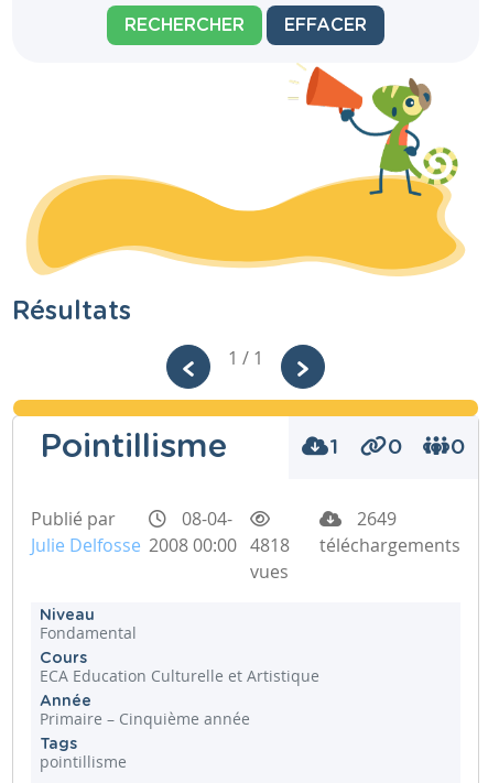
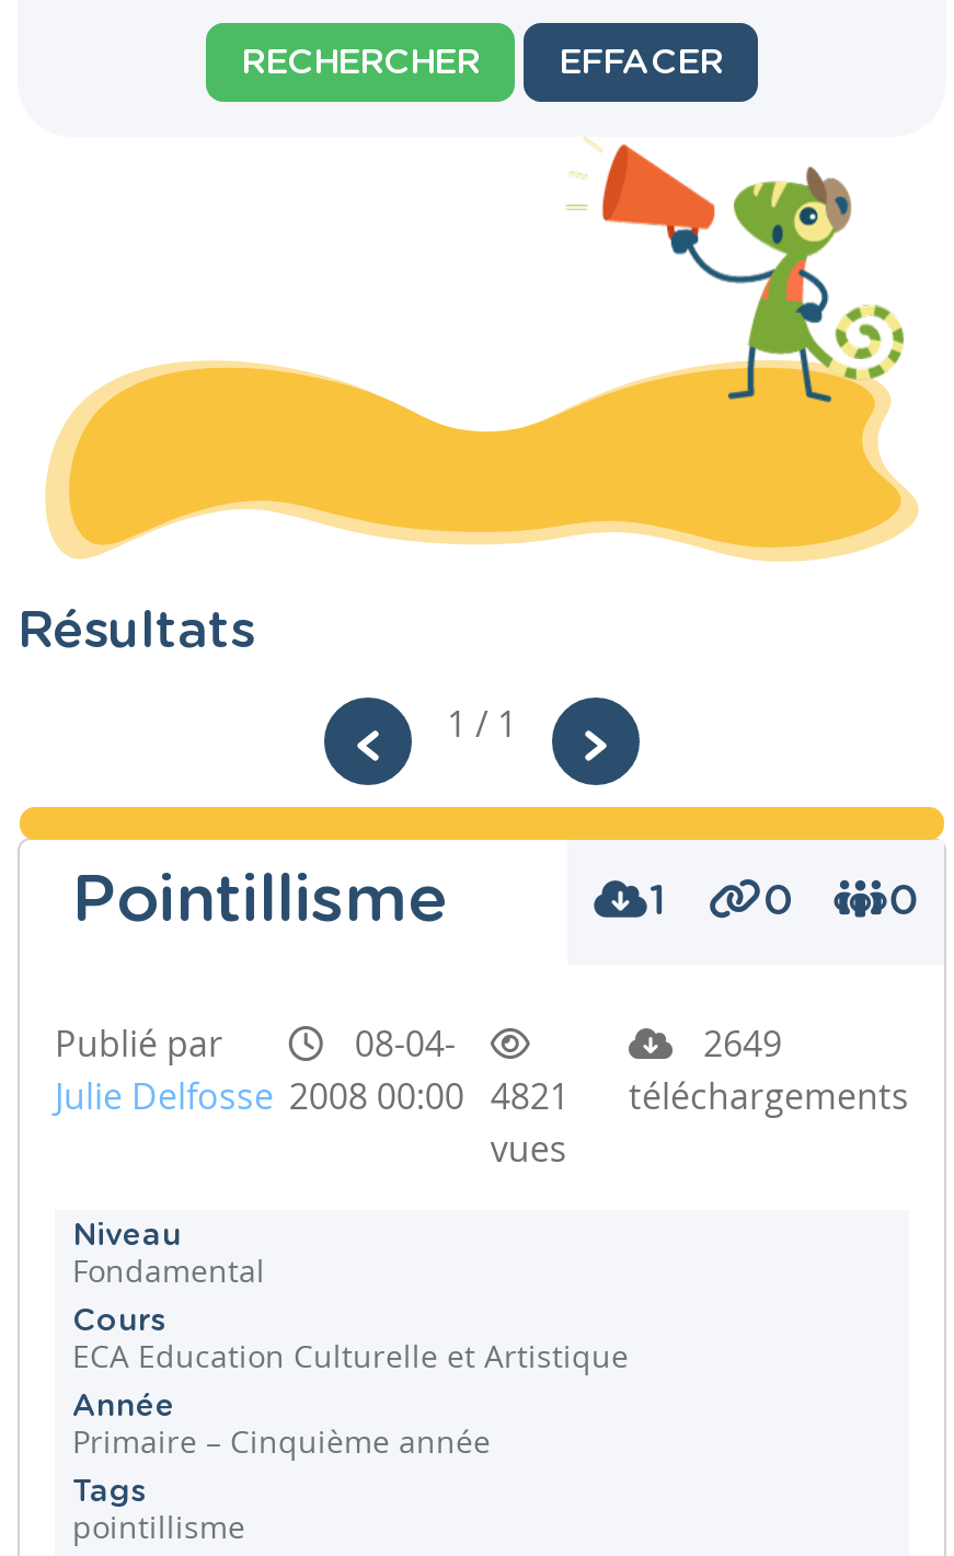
- Julie Delfosse 2008 00:00 4818 téléchargements
+ Julie Delfosse 2008 00:00 4821 téléchargements
